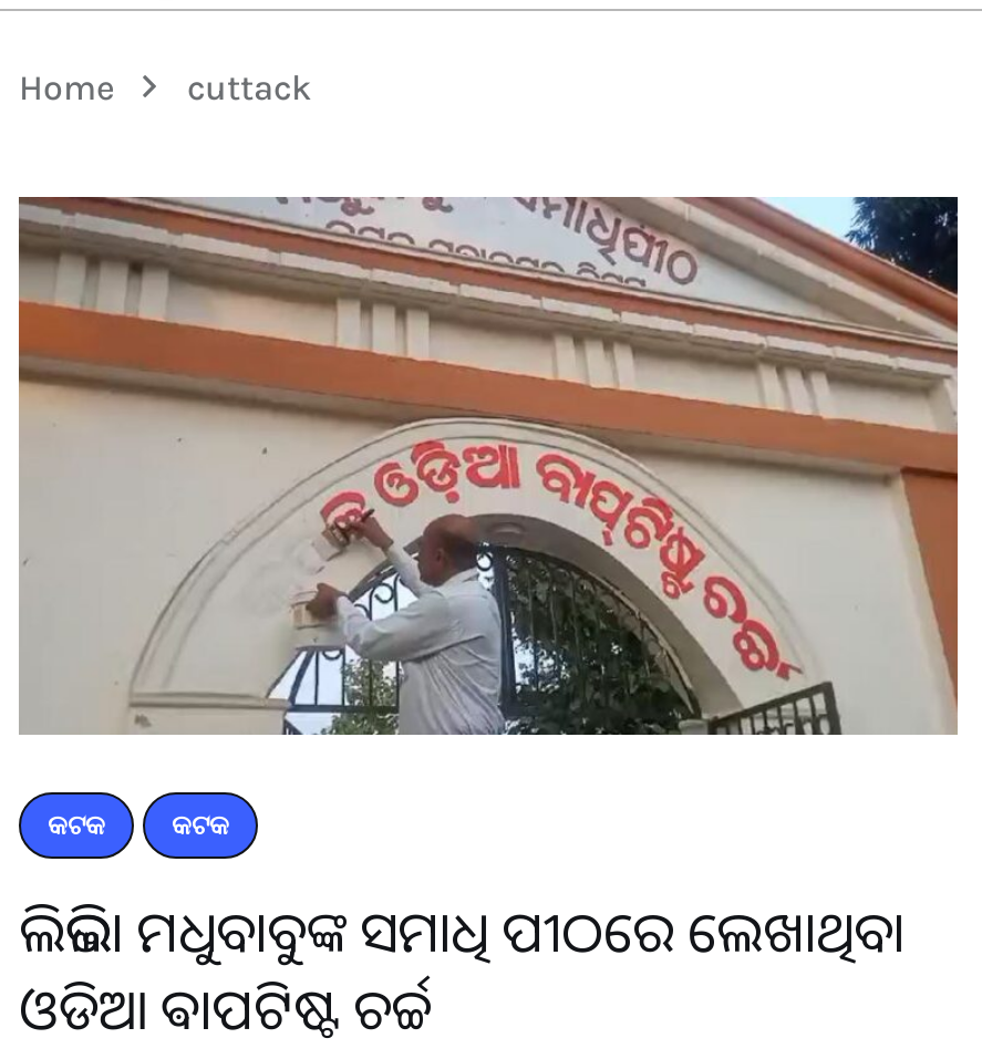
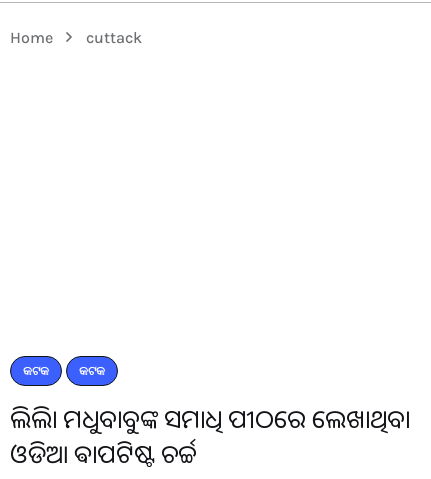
- [image]
